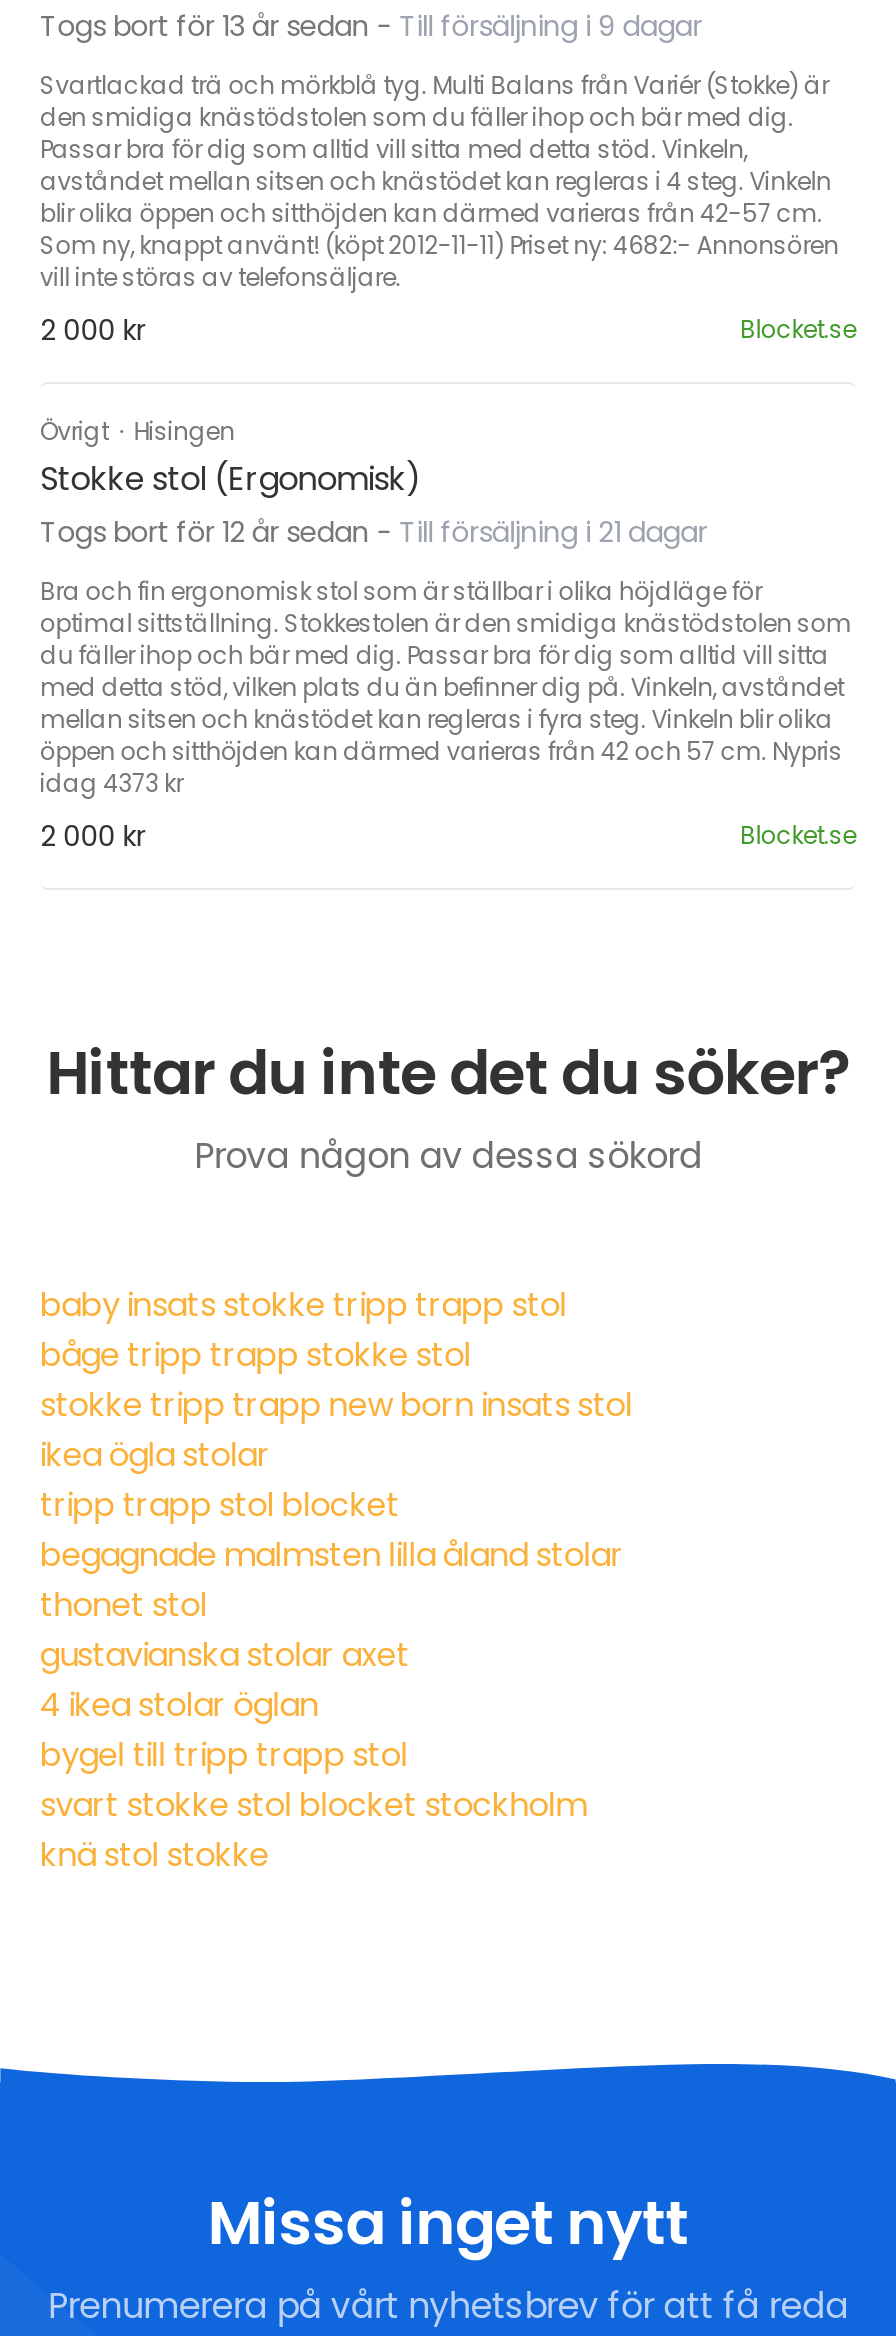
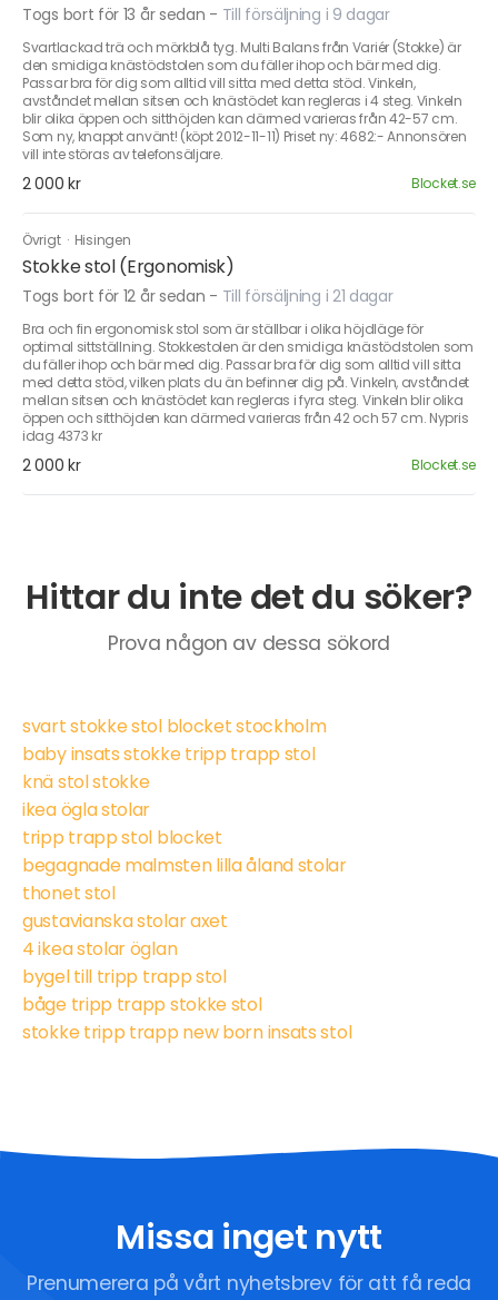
moved down: baby insats stokke tripp trapp stol

moved down: båge tripp trapp stokke stol | stokke tripp trapp new born insats stol

moved up: svart stokke stol blocket stockholm

moved up: knä stol stokke
